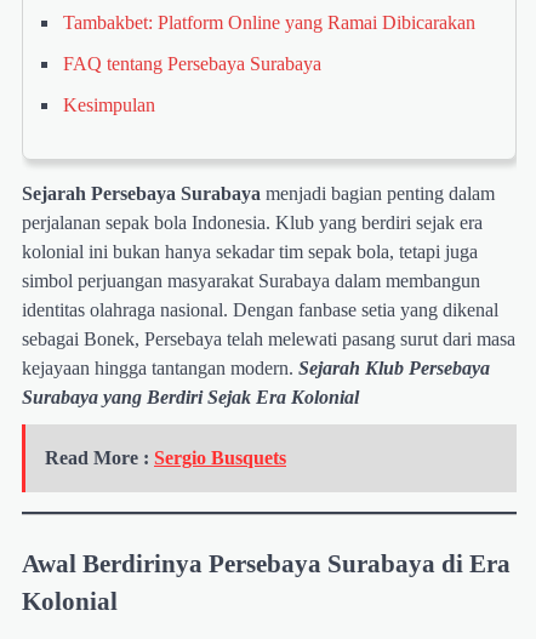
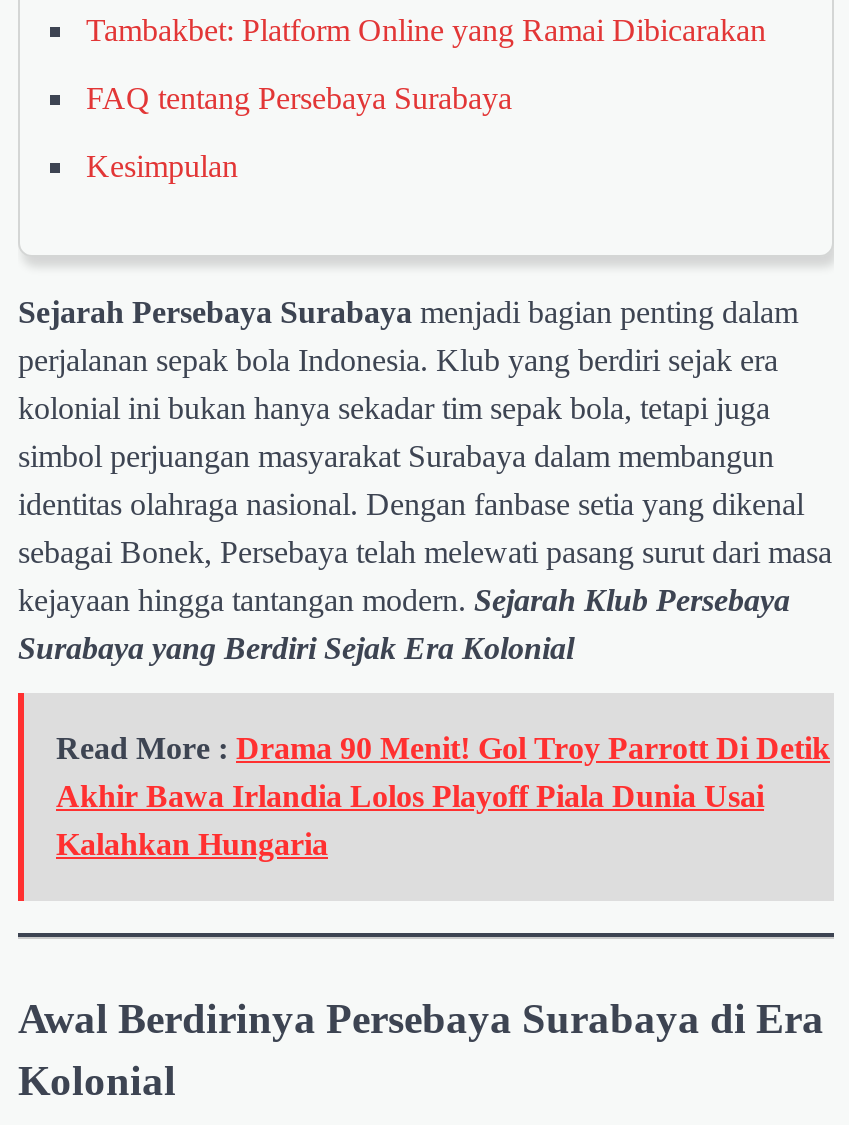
- Read More : Sergio Busquets
+ Read More : Drama 90 Menit! Gol Troy Parrott Di Detik
+ Akhir Bawa Irlandia Lolos Playoff Piala Dunia Usai
+ Kalahkan Hungaria
